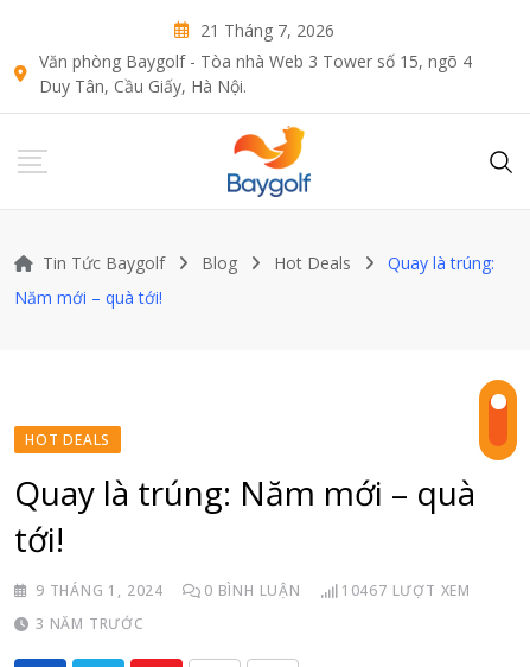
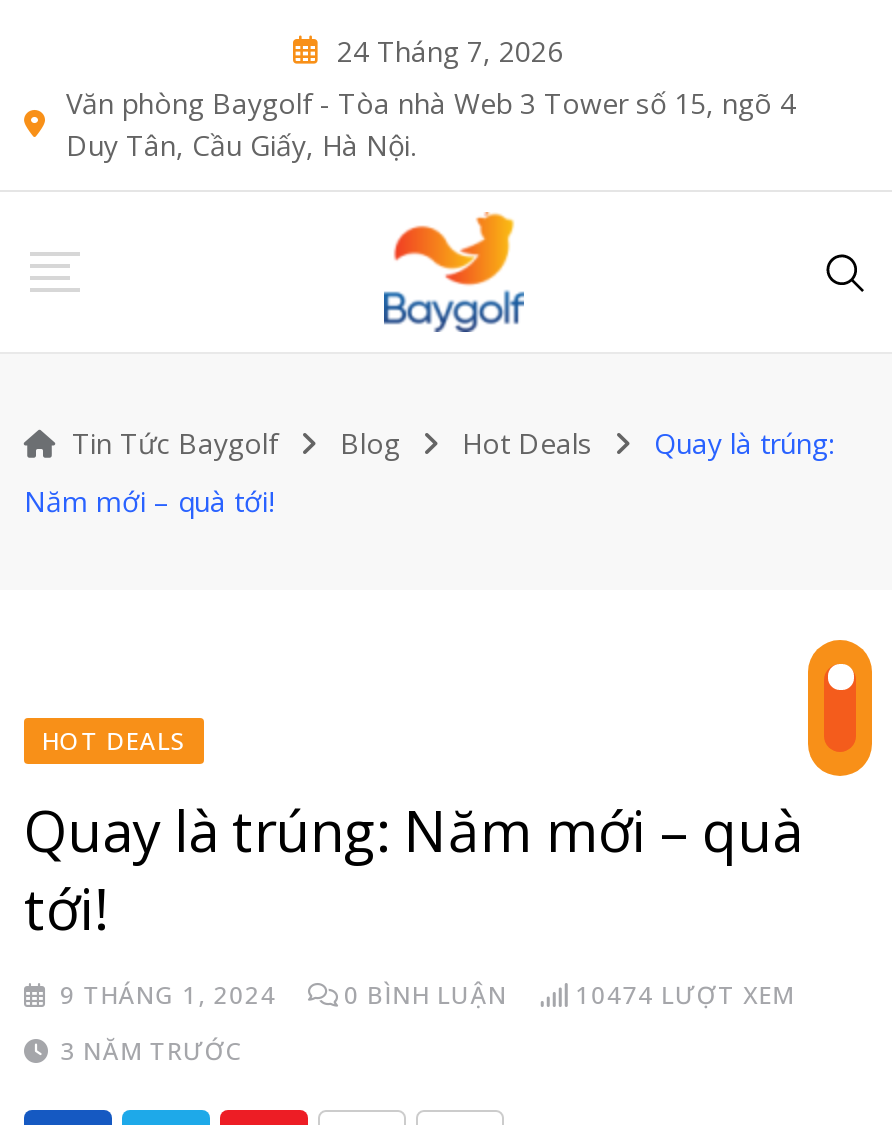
- 21 Tháng 7, 2026
+ 24 Tháng 7, 2026

- 9 THÁNG 1, 2024 0 BÌNH LUẬN 10467 LƯỢT XEM
+ 9 THÁNG 1, 2024 0 BÌNH LUẬN 10474 LƯỢT XEM
